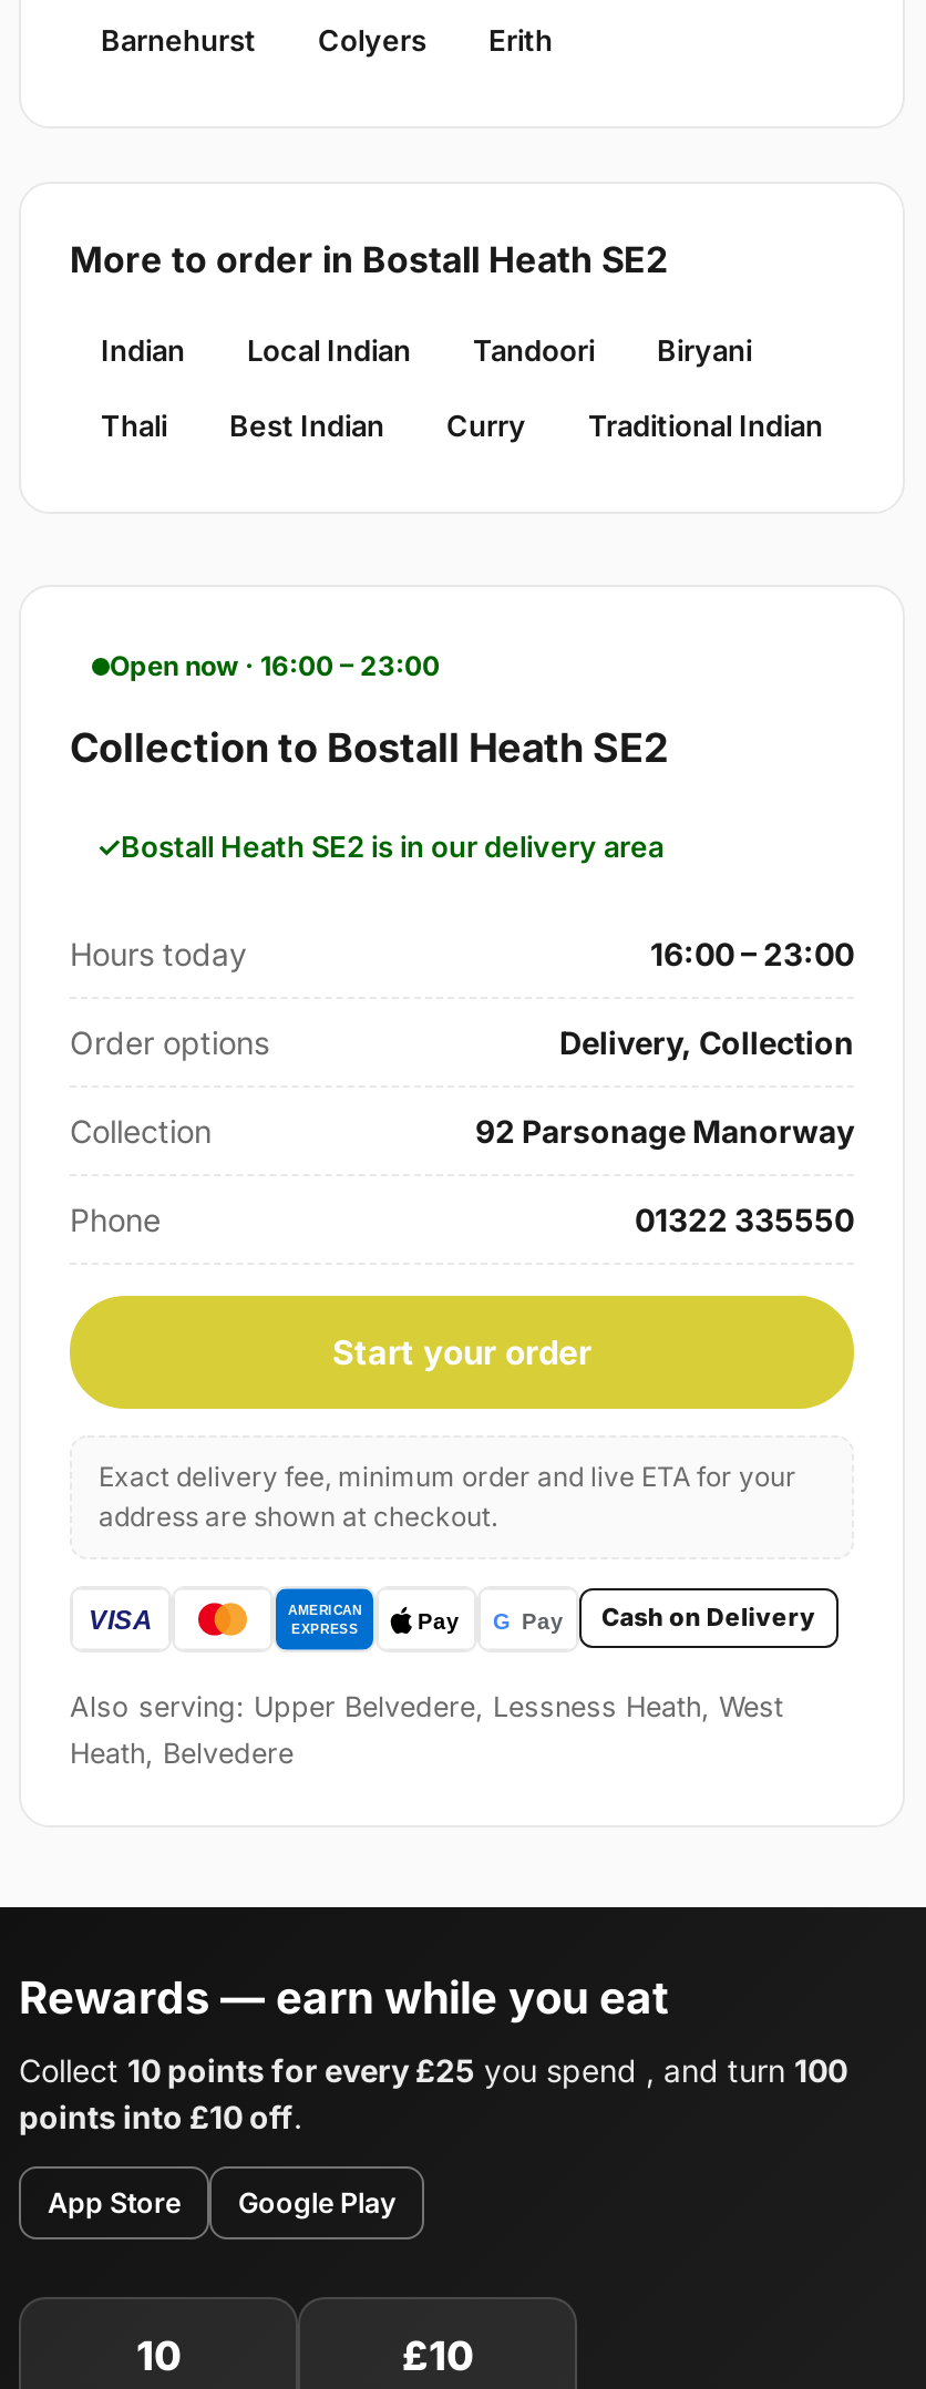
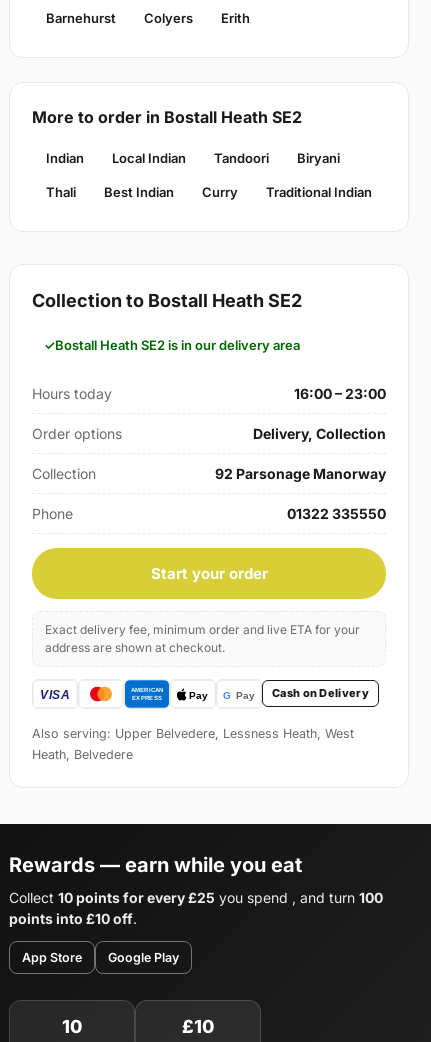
- Open now · 16:00 – 23:00
